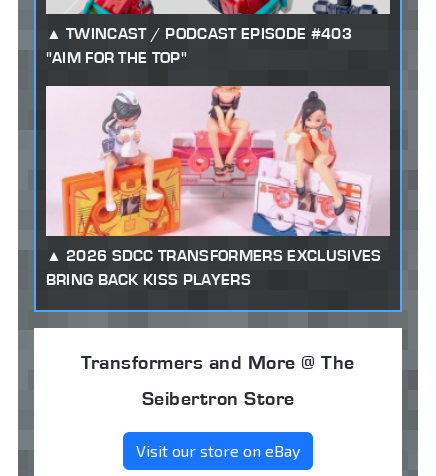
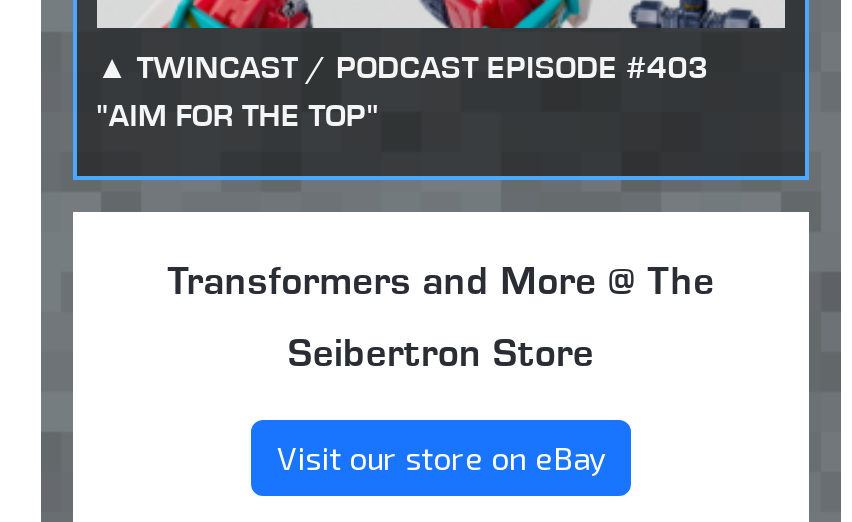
- [image]
- 2026 SDCC TRANSFORMERS EXCLUSIVES
- BRING BACK KISS PLAYERS
